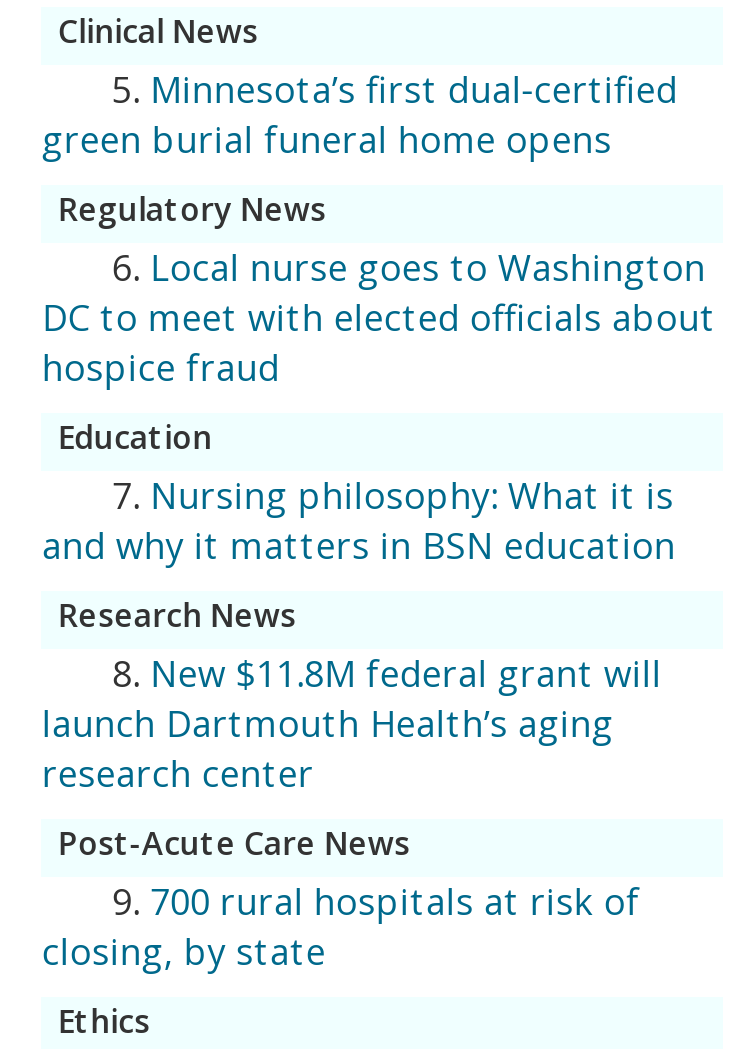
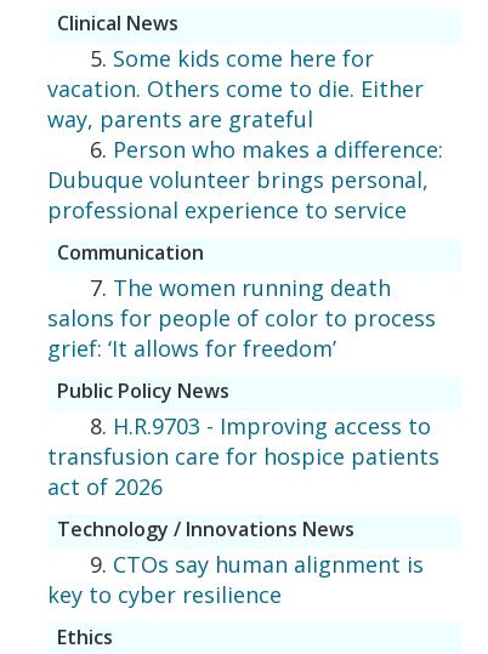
- 5. Minnesota’s first dual-certified
- green burial funeral home opens
- Regulatory News
- 6. Local nurse goes to Washington
- DC to meet with elected officials about
- hospice fraud
- Education
- 7. Nursing philosophy: What it is
- and why it matters in BSN education
- Research News
- 8. New $11.8M federal grant will
- launch Dartmouth Health’s aging
- research center
- Post-Acute Care News
- 9. 700 rural hospitals at risk of
- closing, by state
+ 5. Some kids come here for
+ vacation. Others come to die. Either
+ way, parents are grateful
+ 6. Person who makes a difference:
+ Dubuque volunteer brings personal,
+ professional experience to service
+ Communication
+ 7. The women running death
+ salons for people of color to process
+ grief: ‘It allows for freedom’
+ Public Policy News
+ 8. H.R.9703 - Improving access to
+ transfusion care for hospice patients
+ act of 2026
+ Technology / Innovations News
+ 9. CTOs say human alignment is
+ key to cyber resilience
